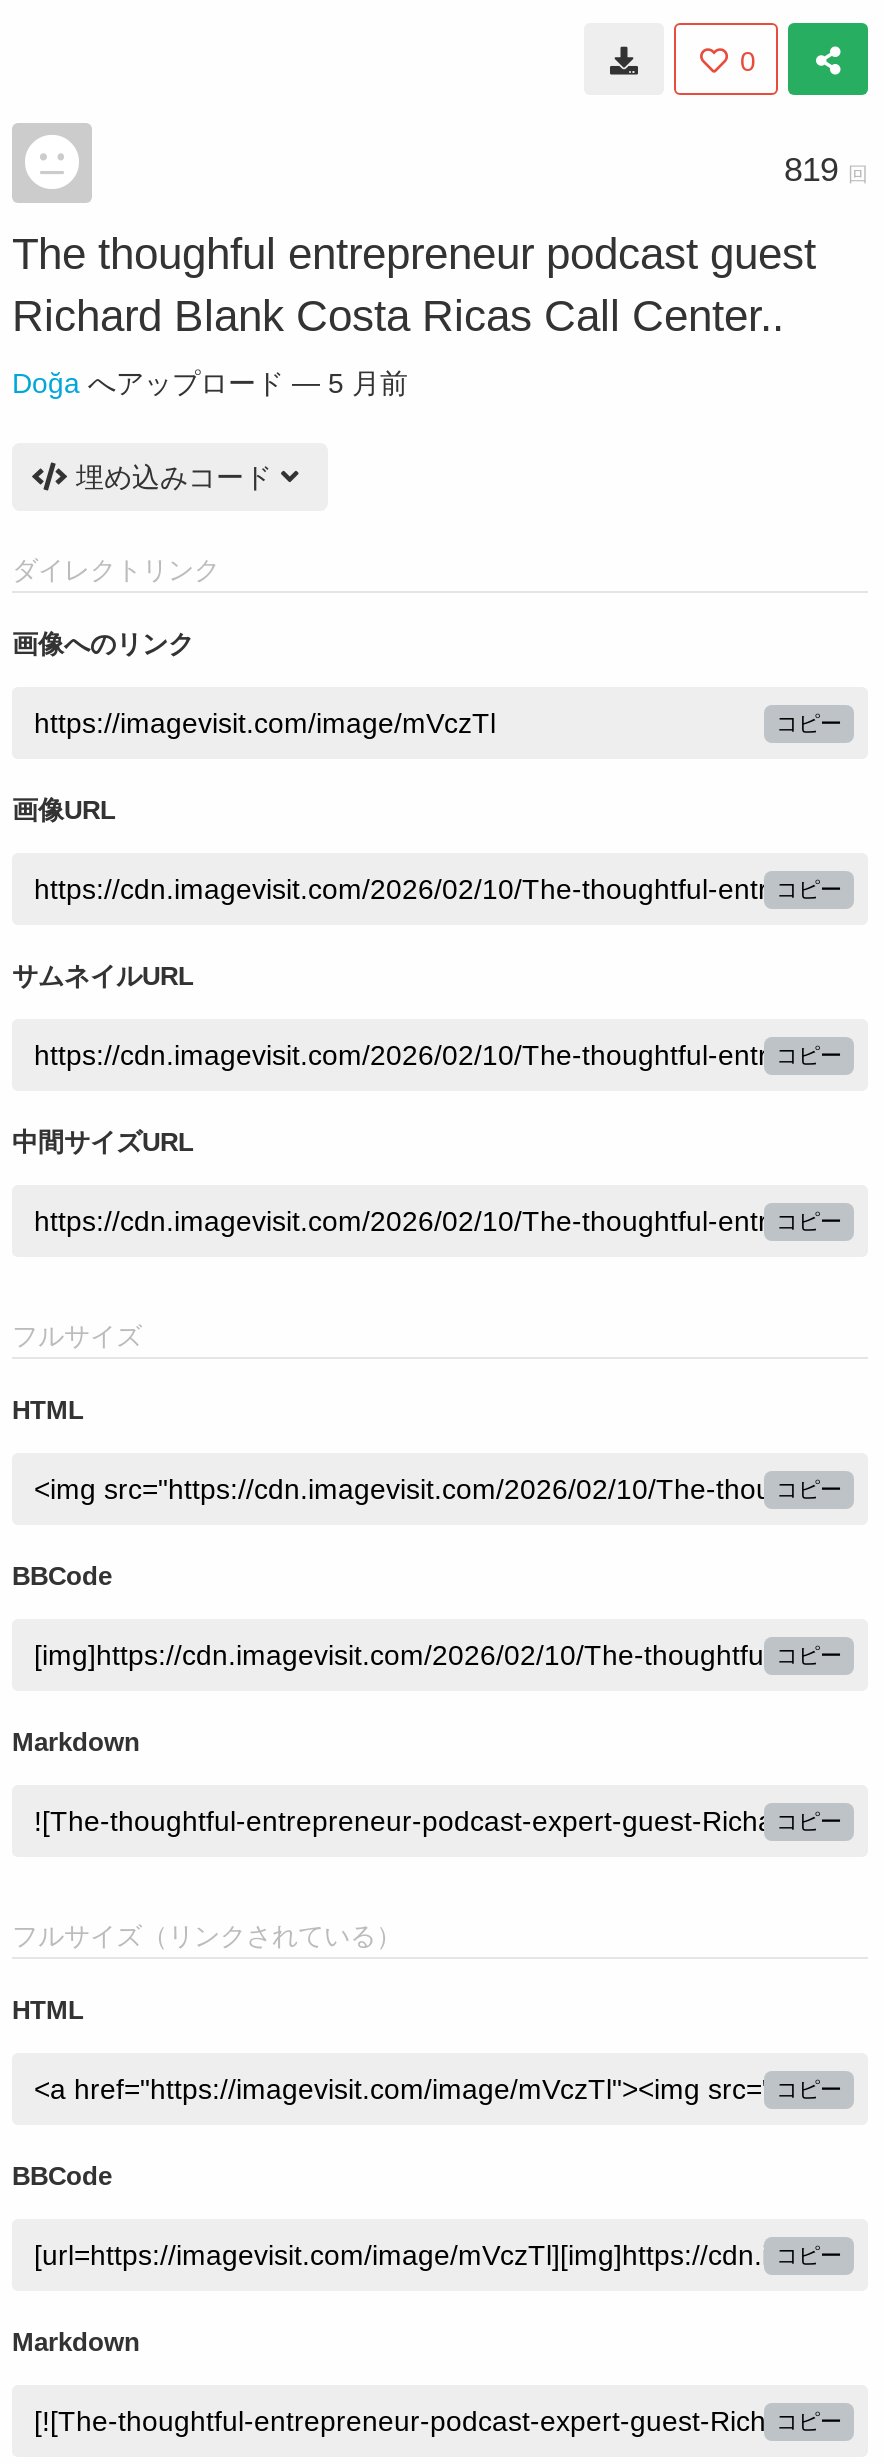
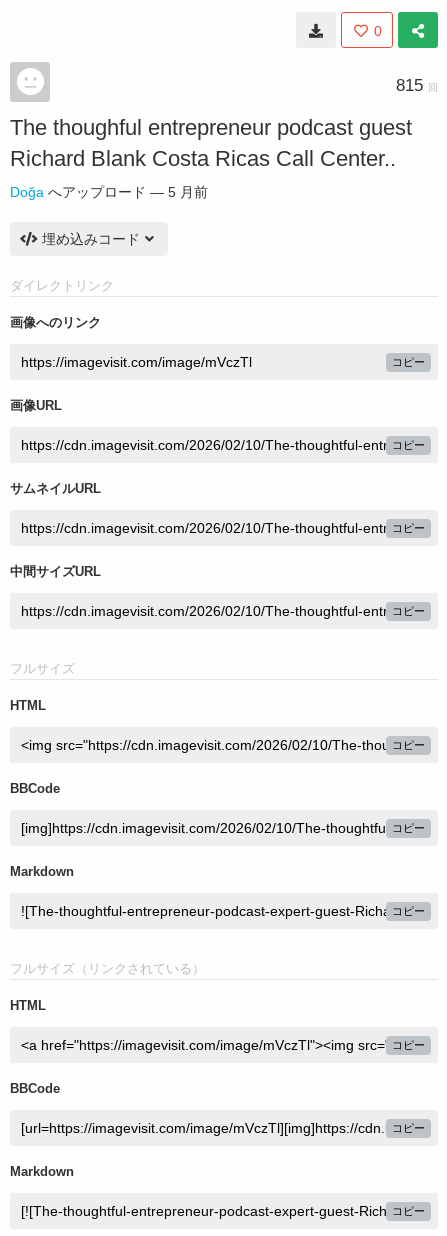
- 819回
+ 815回
